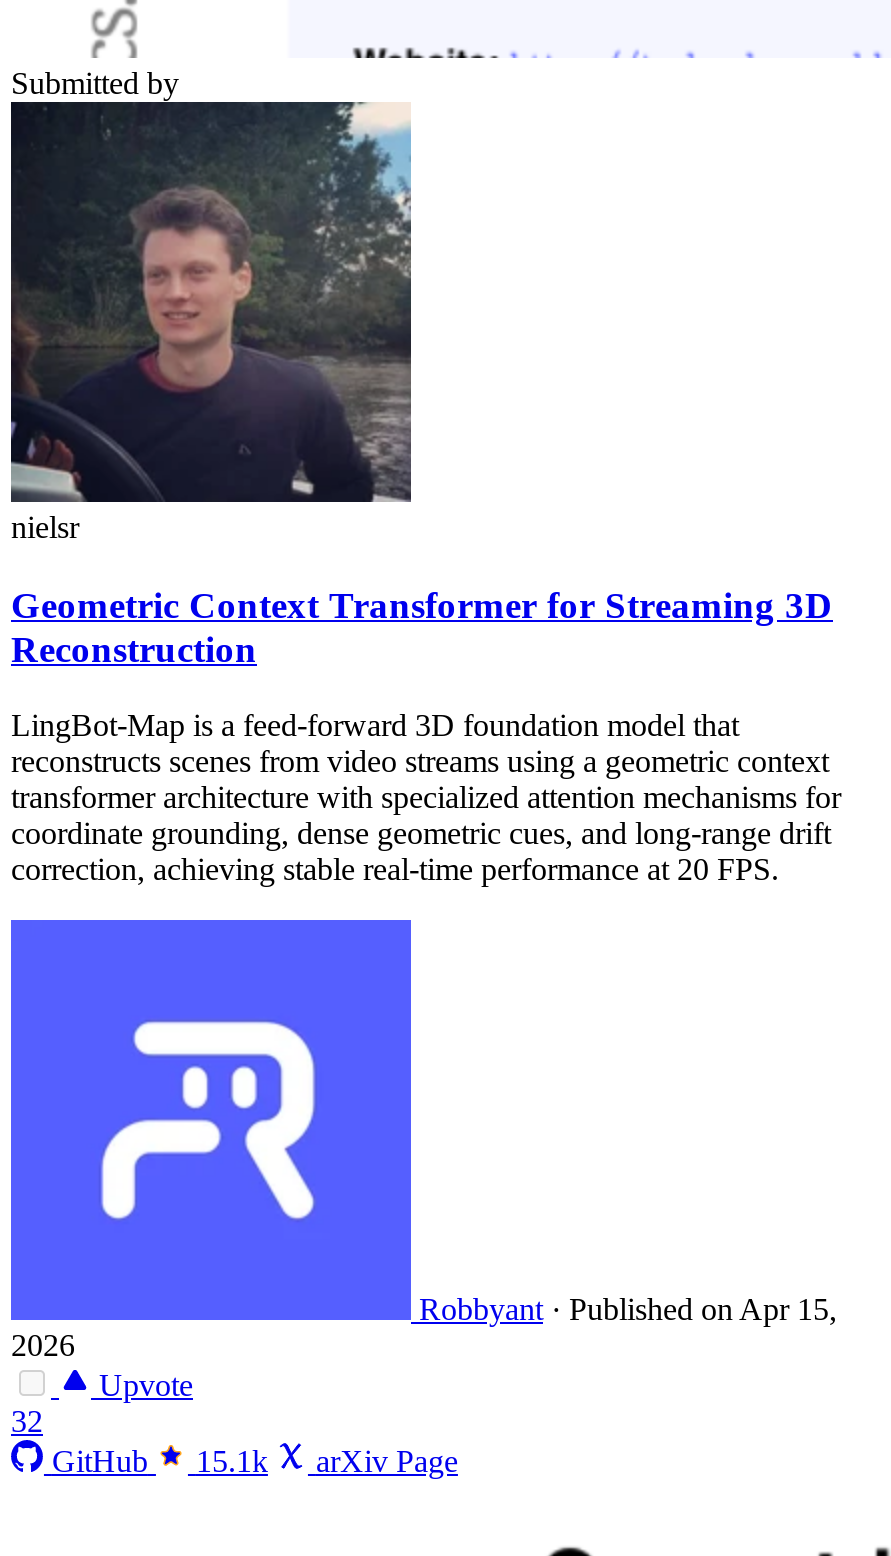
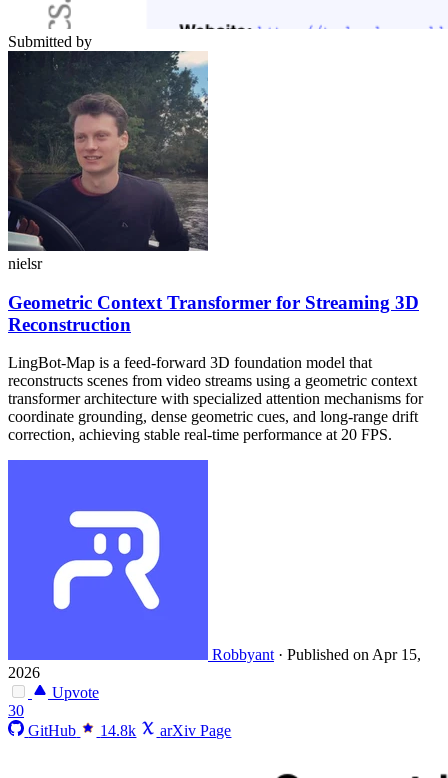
- 32
+ 30

- GitHub 15.1k arXiv Page
+ GitHub 14.8k arXiv Page
